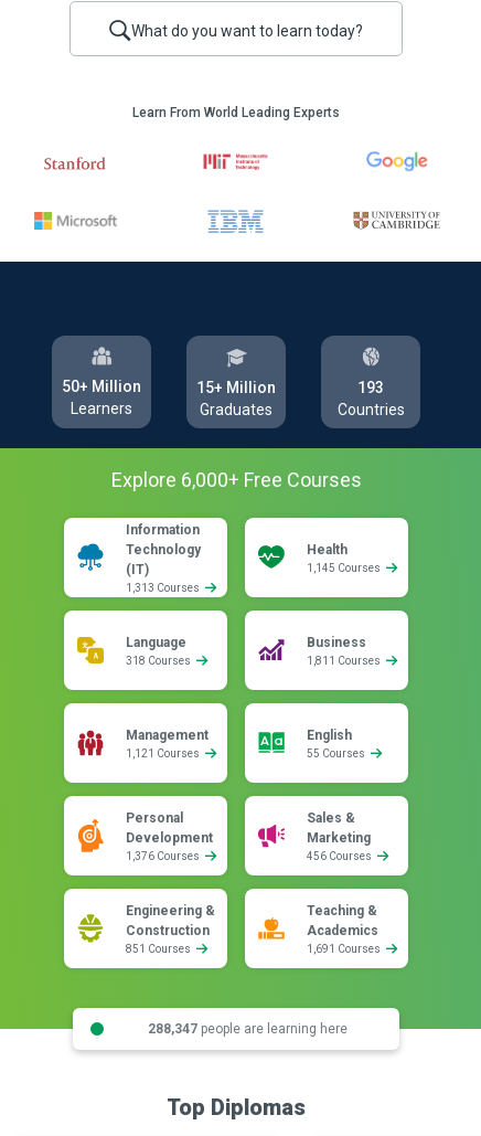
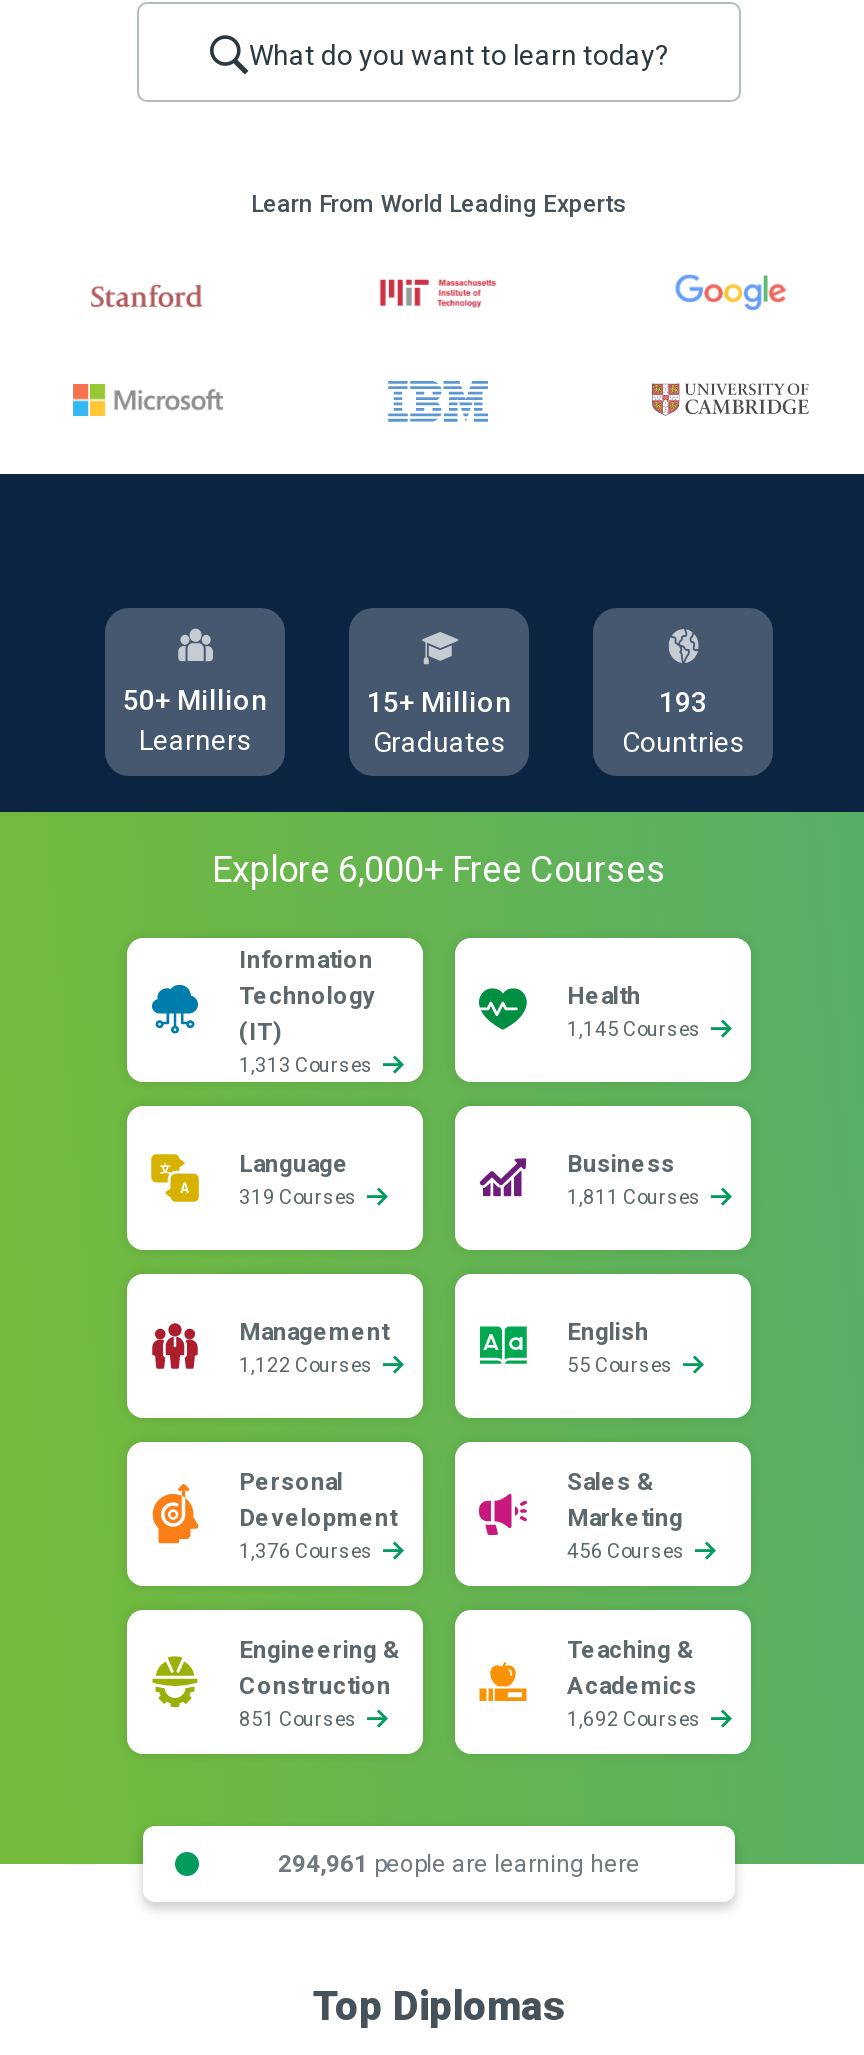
- 318 Courses
+ 319 Courses

- 1,121 Courses
+ 1,122 Courses

- 1,691 Courses
+ 1,692 Courses

- 288,347 people are learning here
+ 294,961 people are learning here
